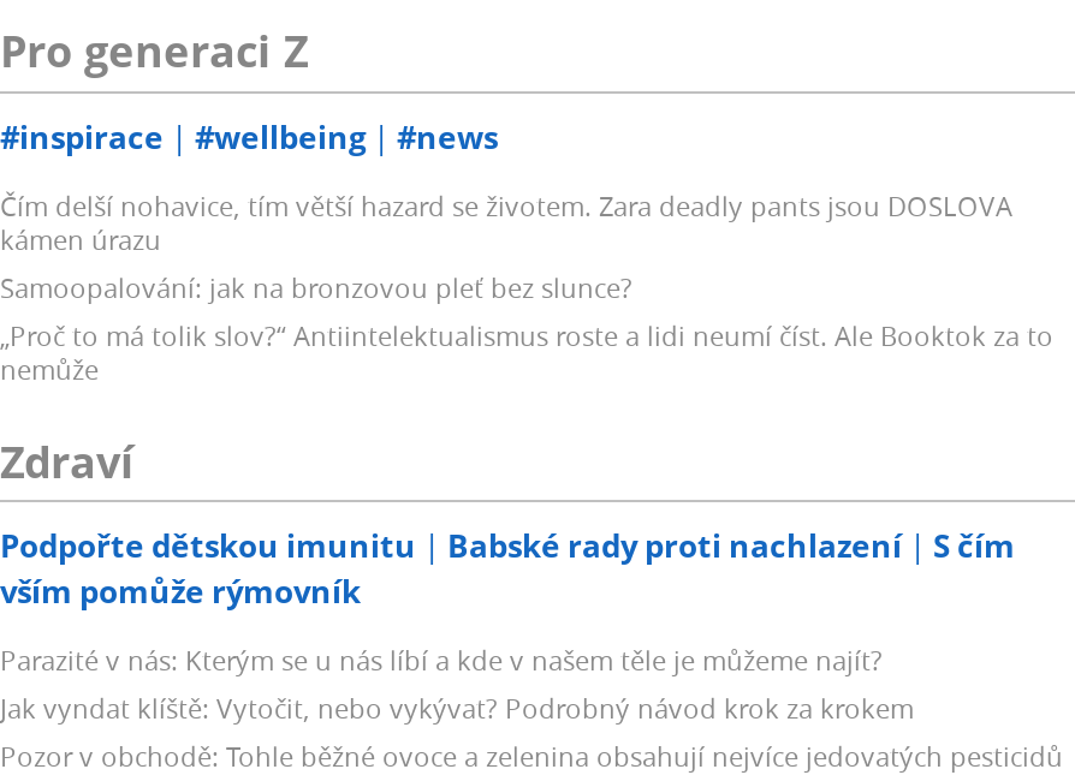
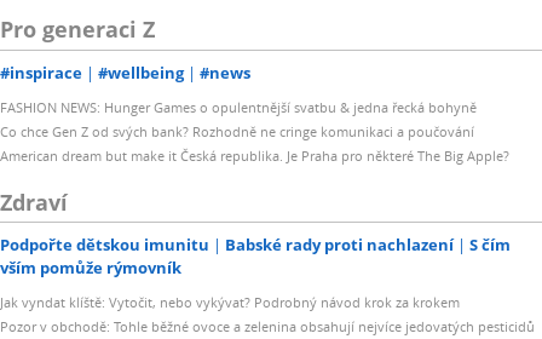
- Čím delší nohavice, tím větší hazard se životem. Zara deadly pants jsou DOSLOVA
- kámen úrazu
- Samoopalování: jak na bronzovou pleť bez slunce?
- „Proč to má tolik slov?“ Antiintelektualismus roste a lidi neumí číst. Ale Booktok za to
- nemůže
+ FASHION NEWS: Hunger Games o opulentnější svatbu & jedna řecká bohyně
+ Co chce Gen Z od svých bank? Rozhodně ne cringe komunikaci a poučování
+ American dream but make it Česká republika. Je Praha pro některé The Big Apple?

- Parazité v nás: Kterým se u nás líbí a kde v našem těle je můžeme najít?
